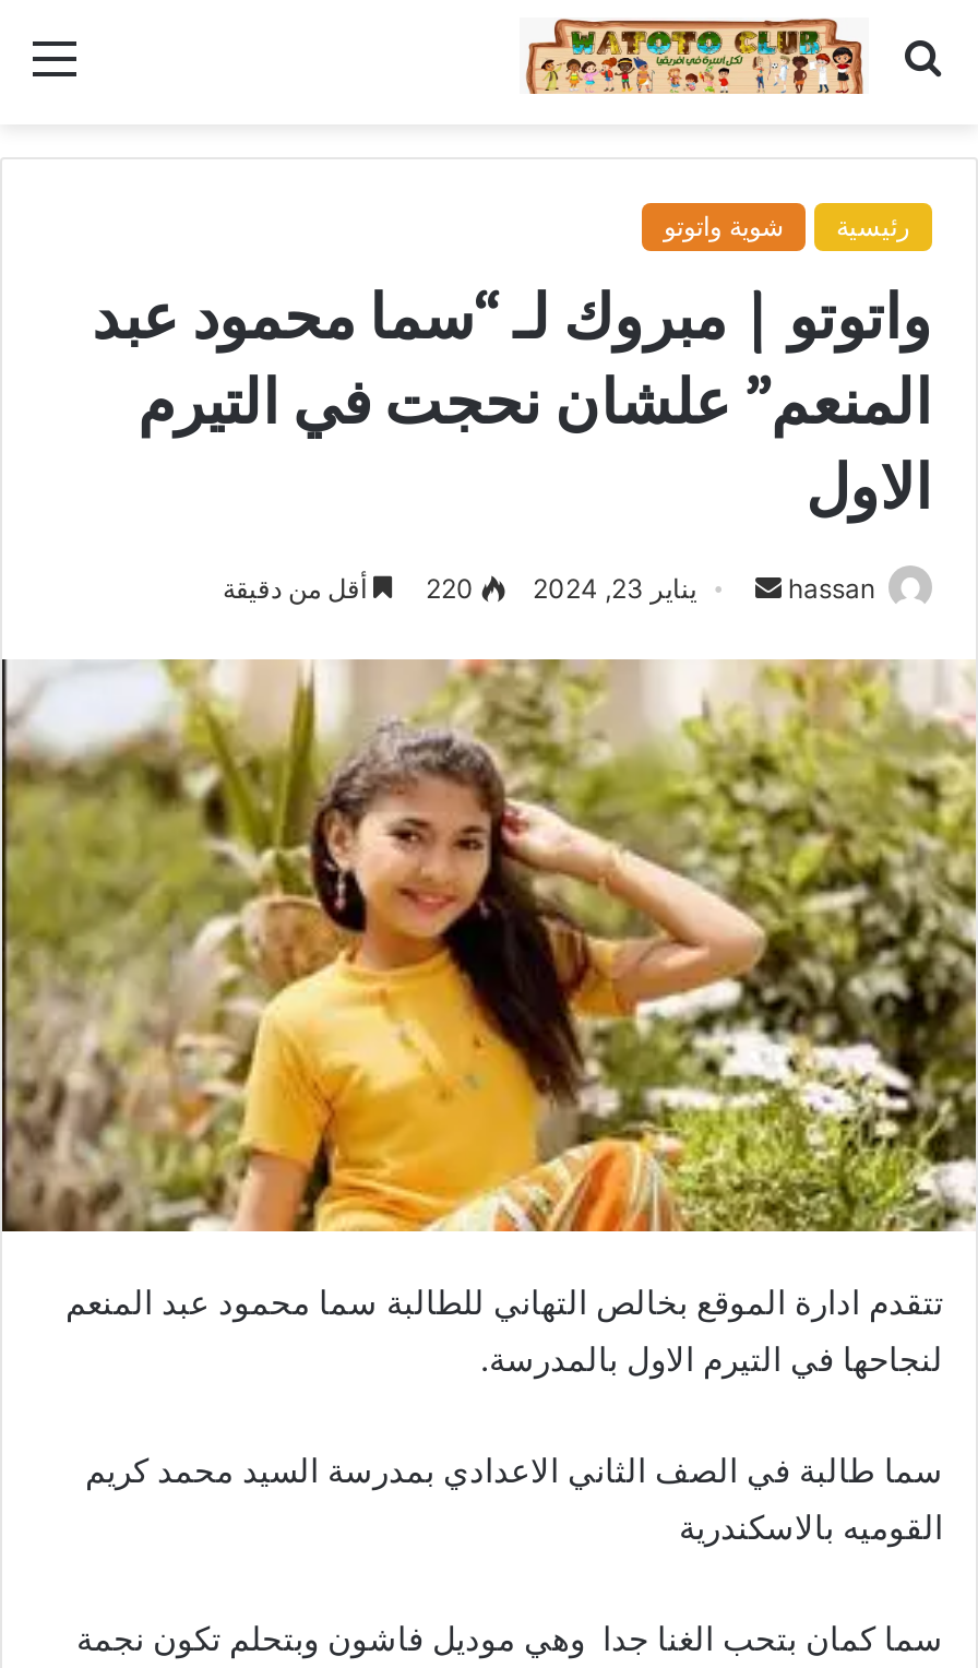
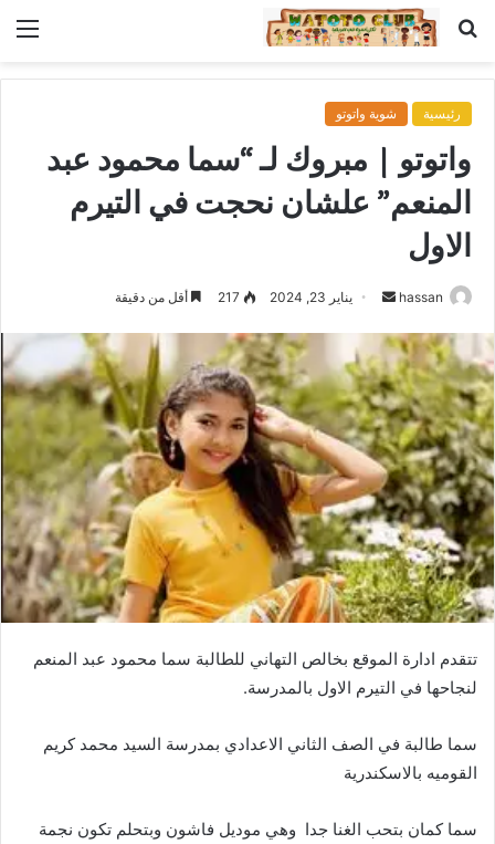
- 220
+ 217
